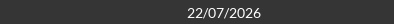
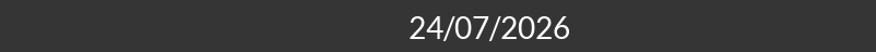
- 22/07/2026
+ 24/07/2026
